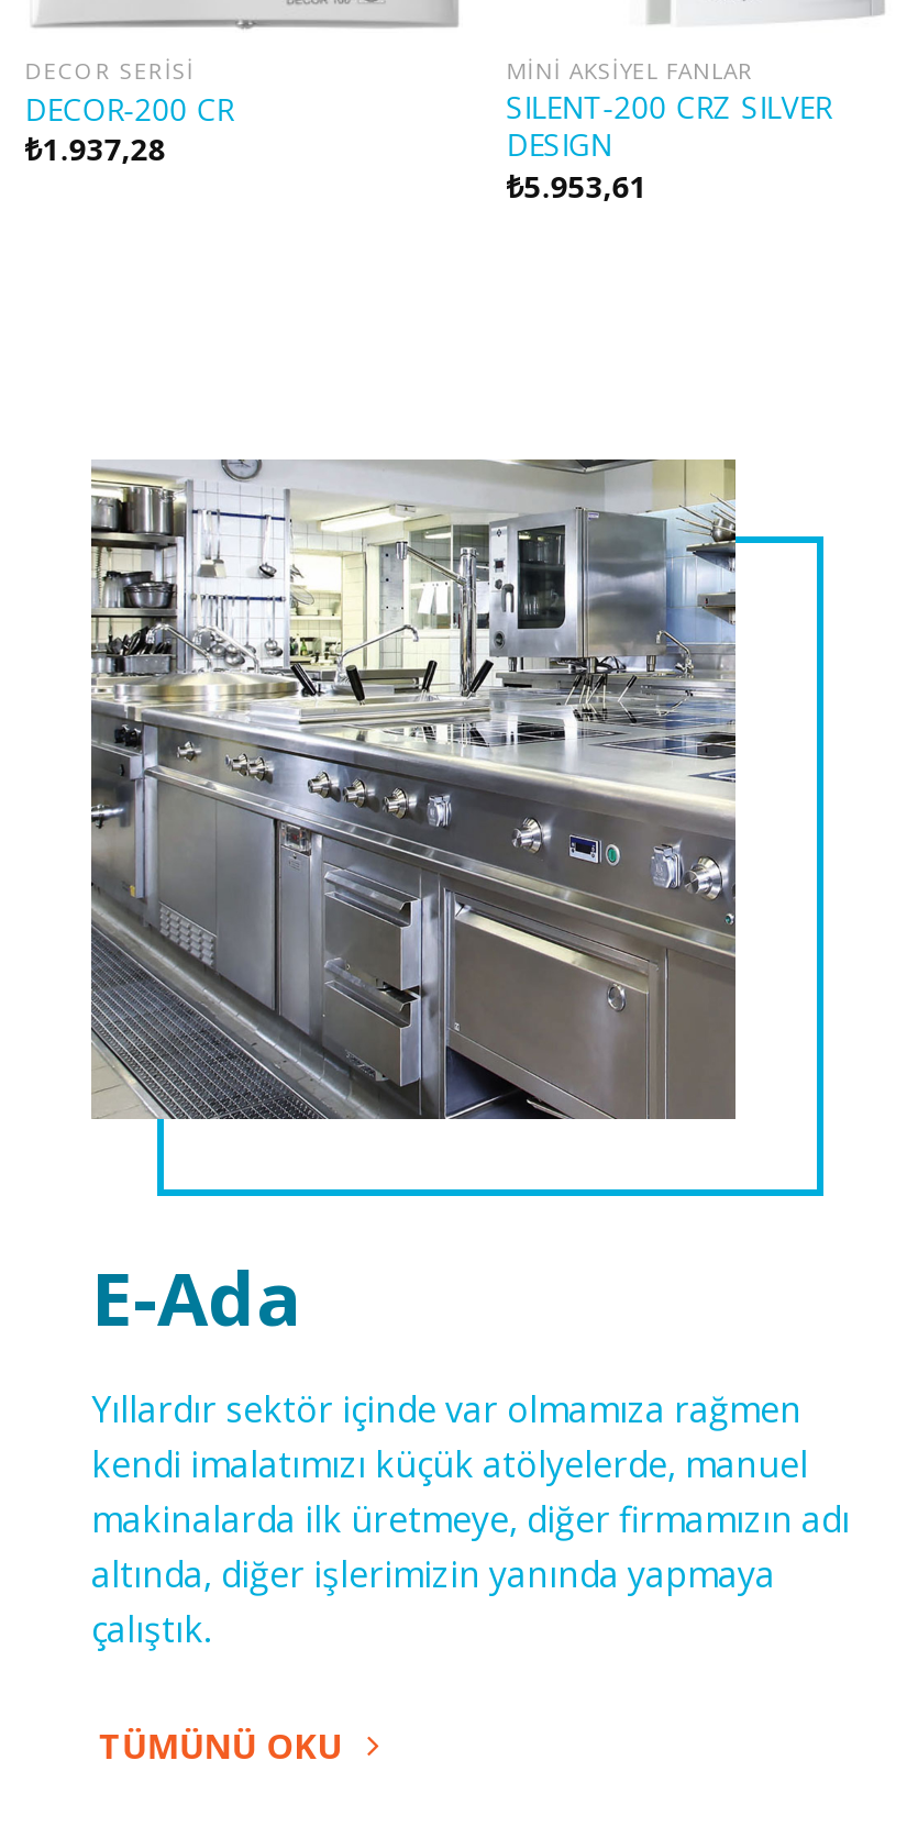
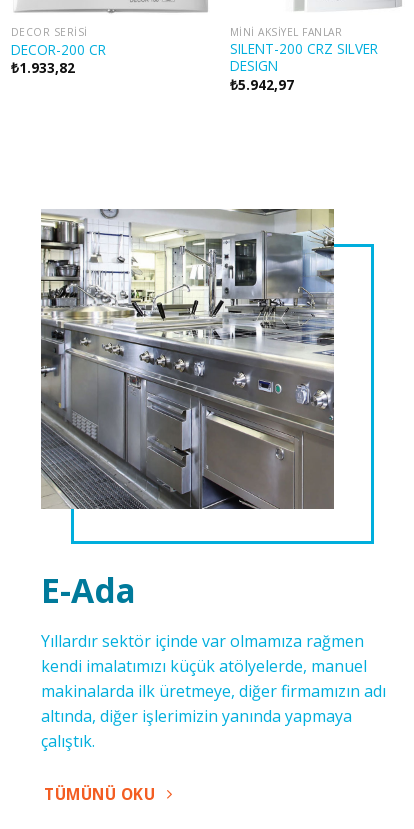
- ₺1.937,28
+ ₺1.933,82

- ₺5.953,61
+ ₺5.942,97
